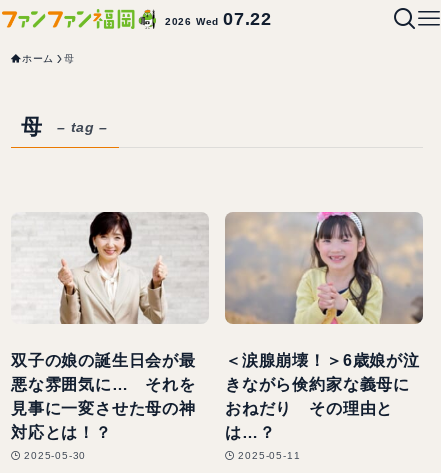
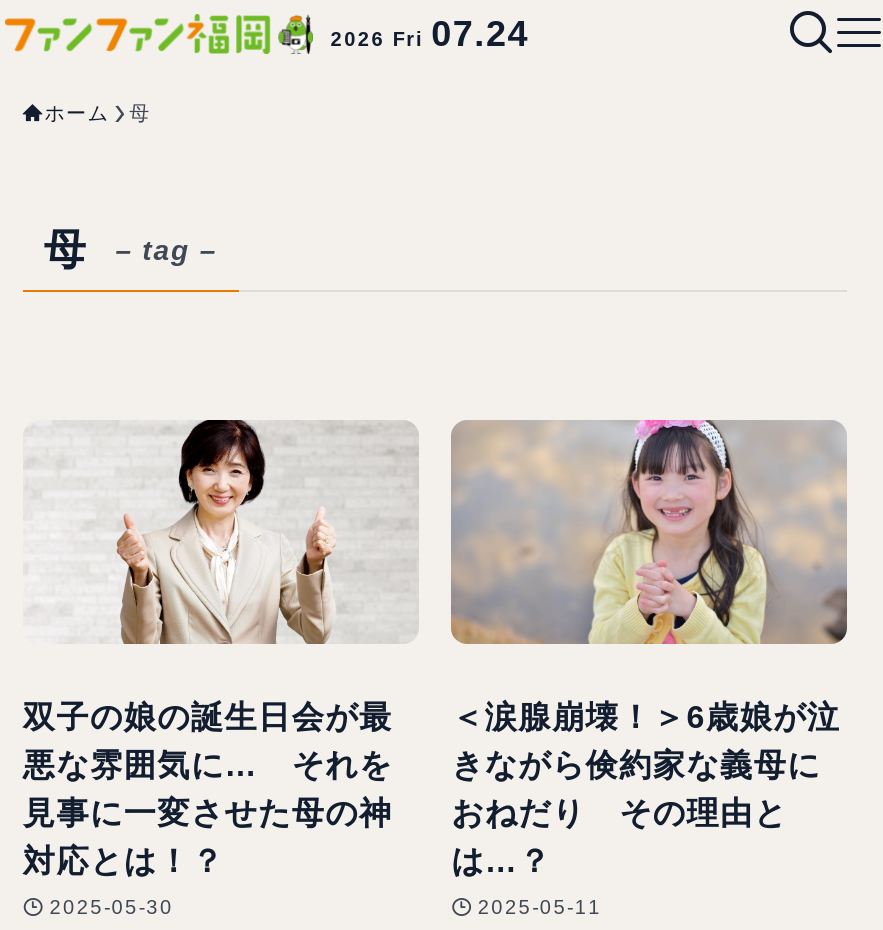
- 2026 Wed 07.22
+ 2026 Fri 07.24
